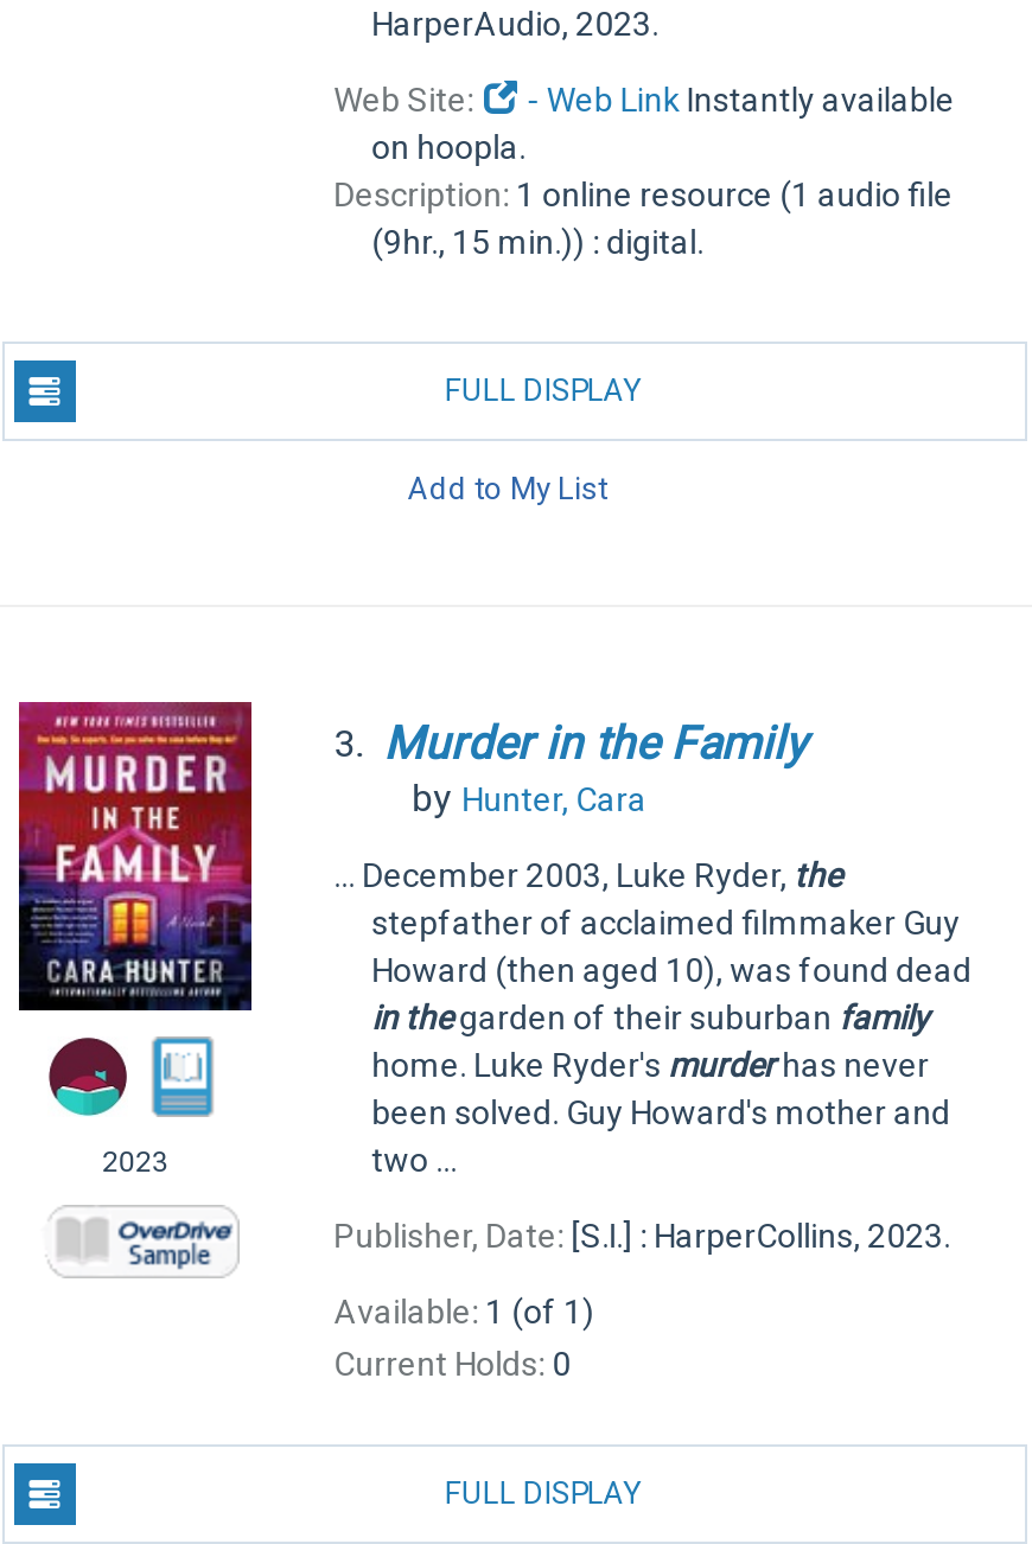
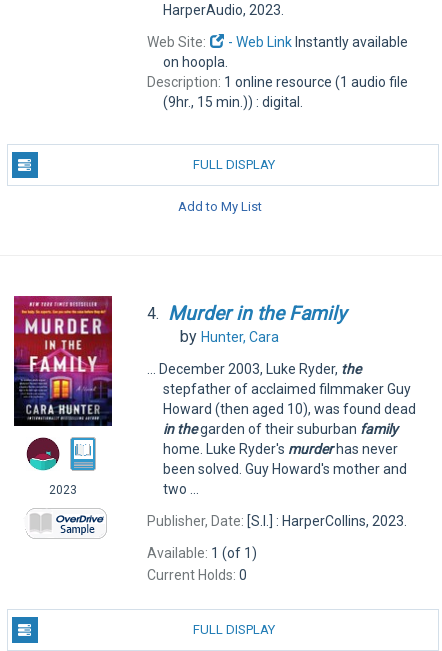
- 3. Murder in the Family
+ 4. Murder in the Family
